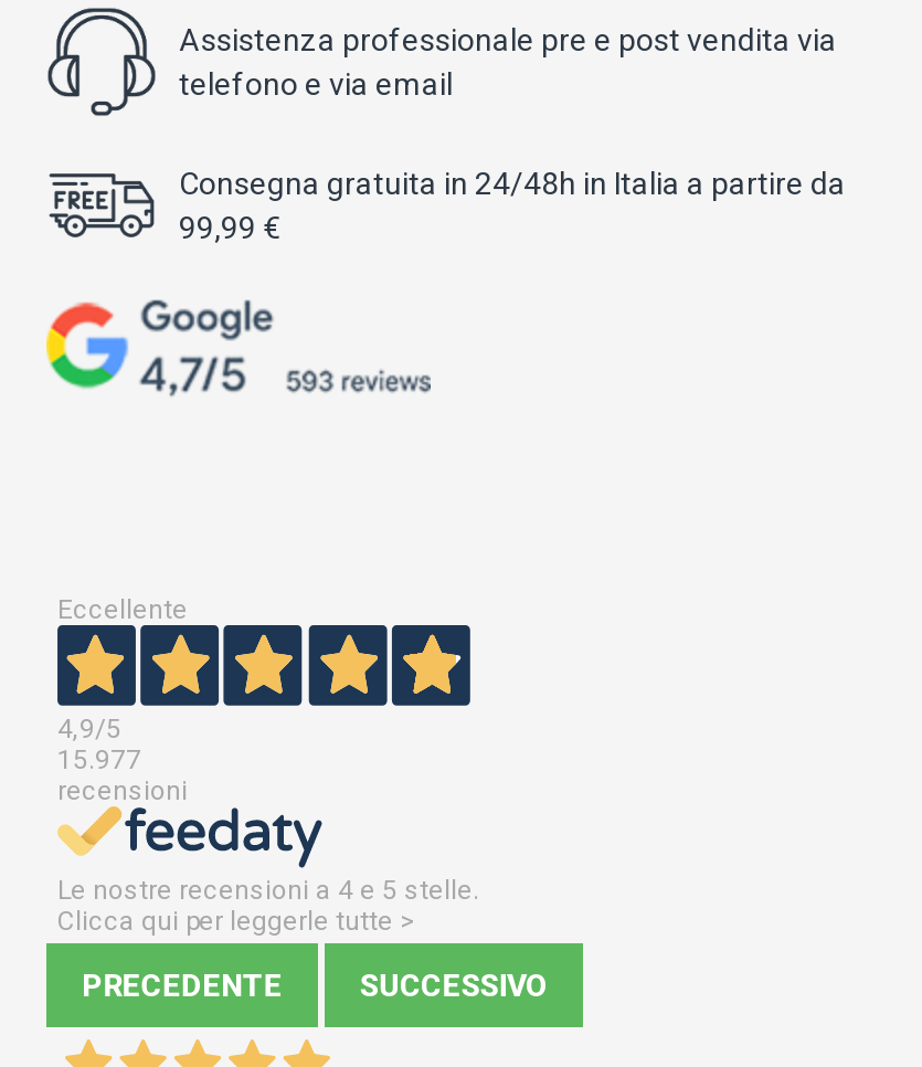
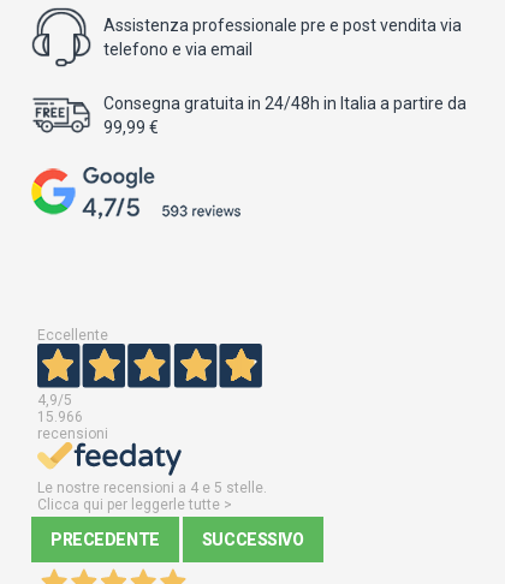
- 15.977
+ 15.966
